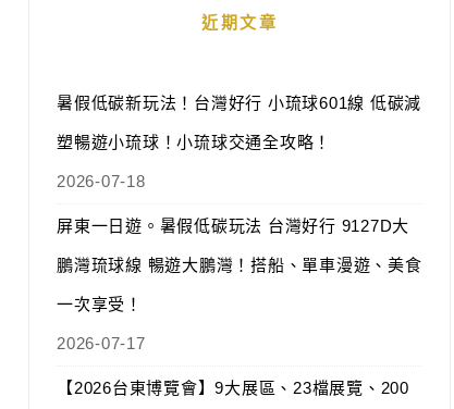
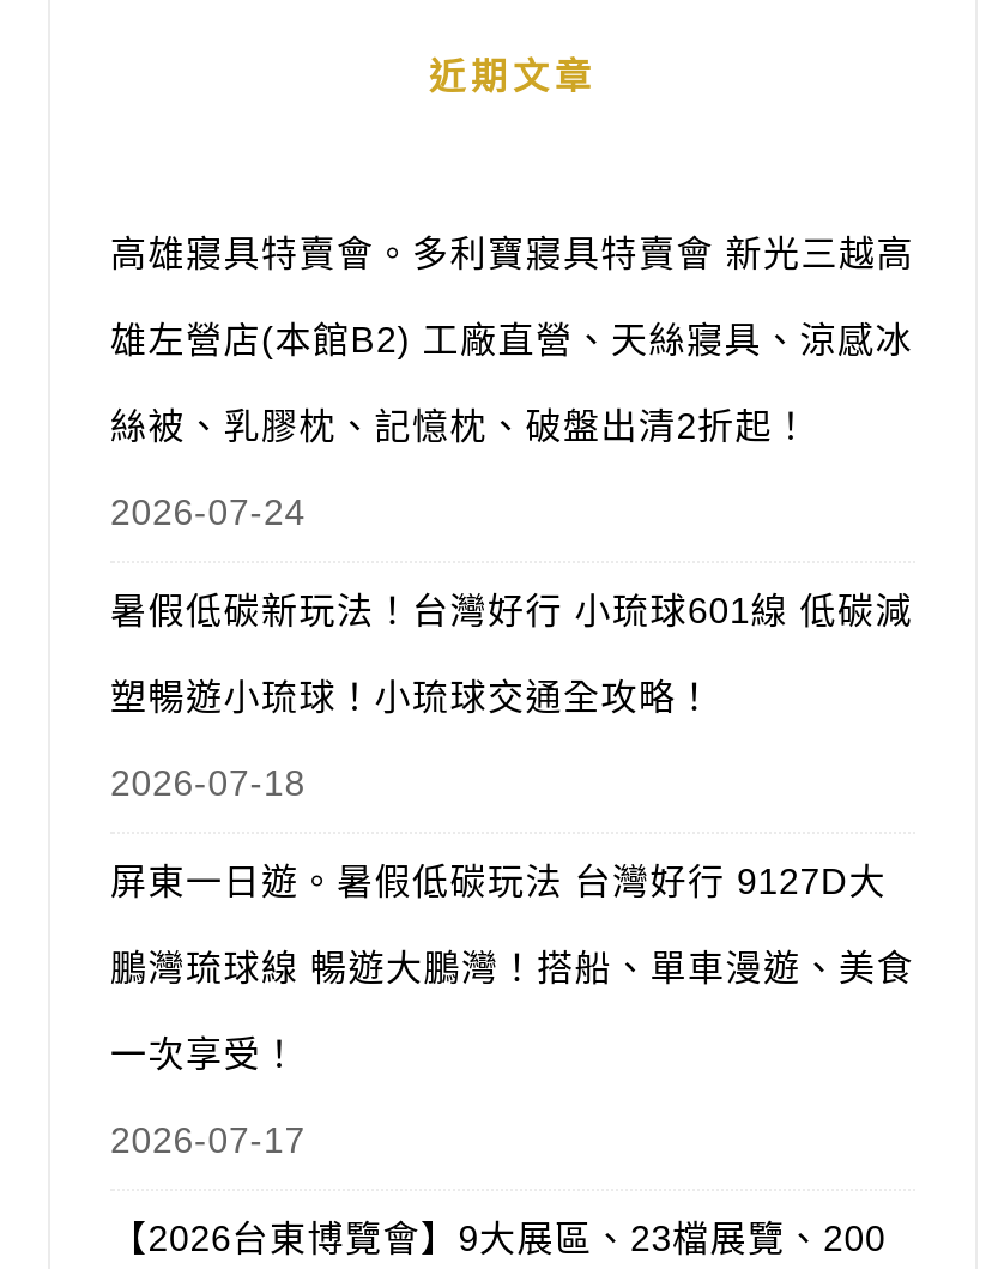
+ 高雄寢具特賣會。多利寶寢具特賣會 新光三越高
+ 雄左營店(本館B2) 工廠直營、天絲寢具、涼感冰
+ 絲被、乳膠枕、記憶枕、破盤出清2折起！
+ 2026-07-24
